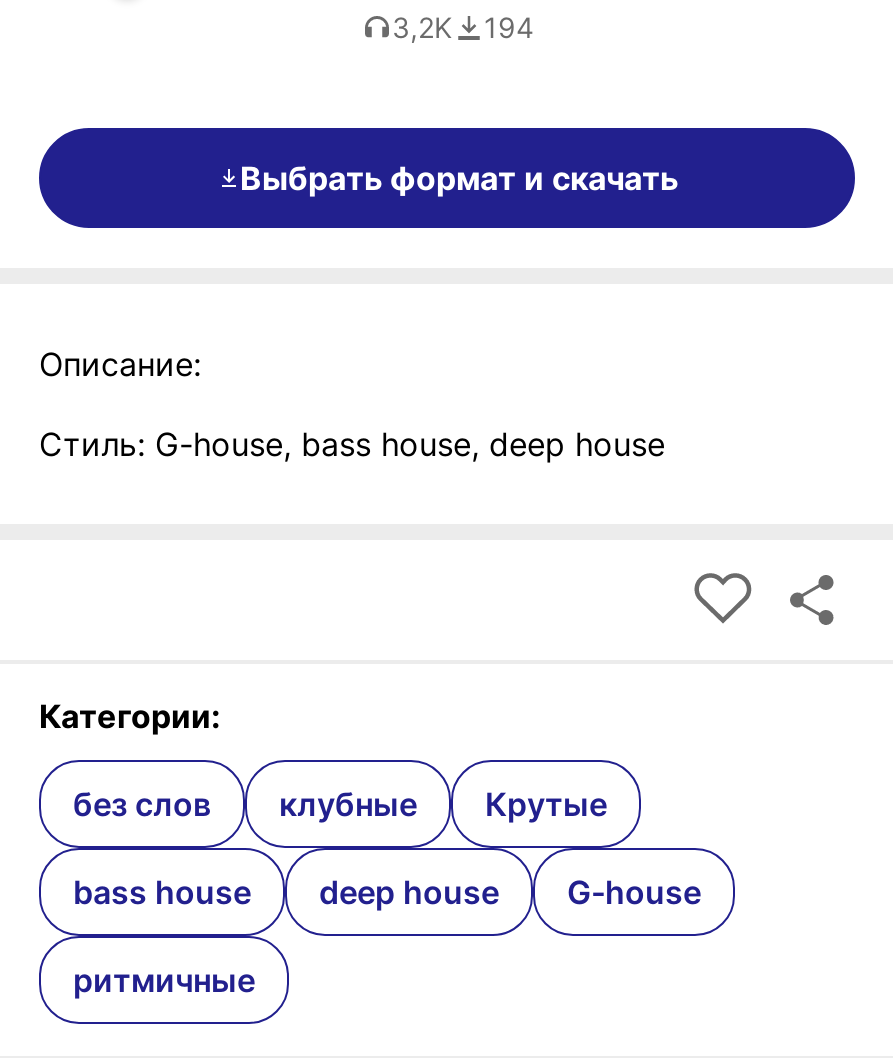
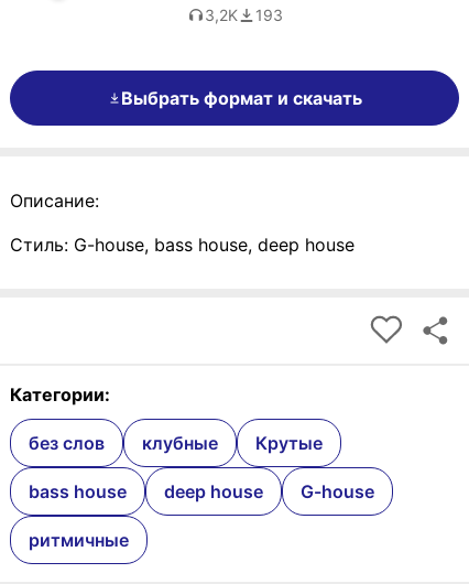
- 3,2K 194
+ 3,2K 193
